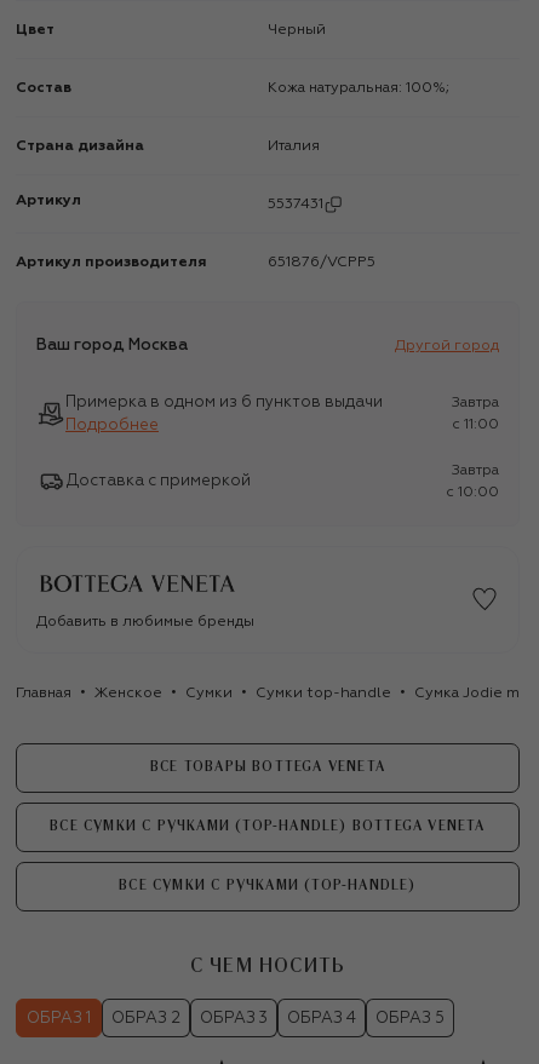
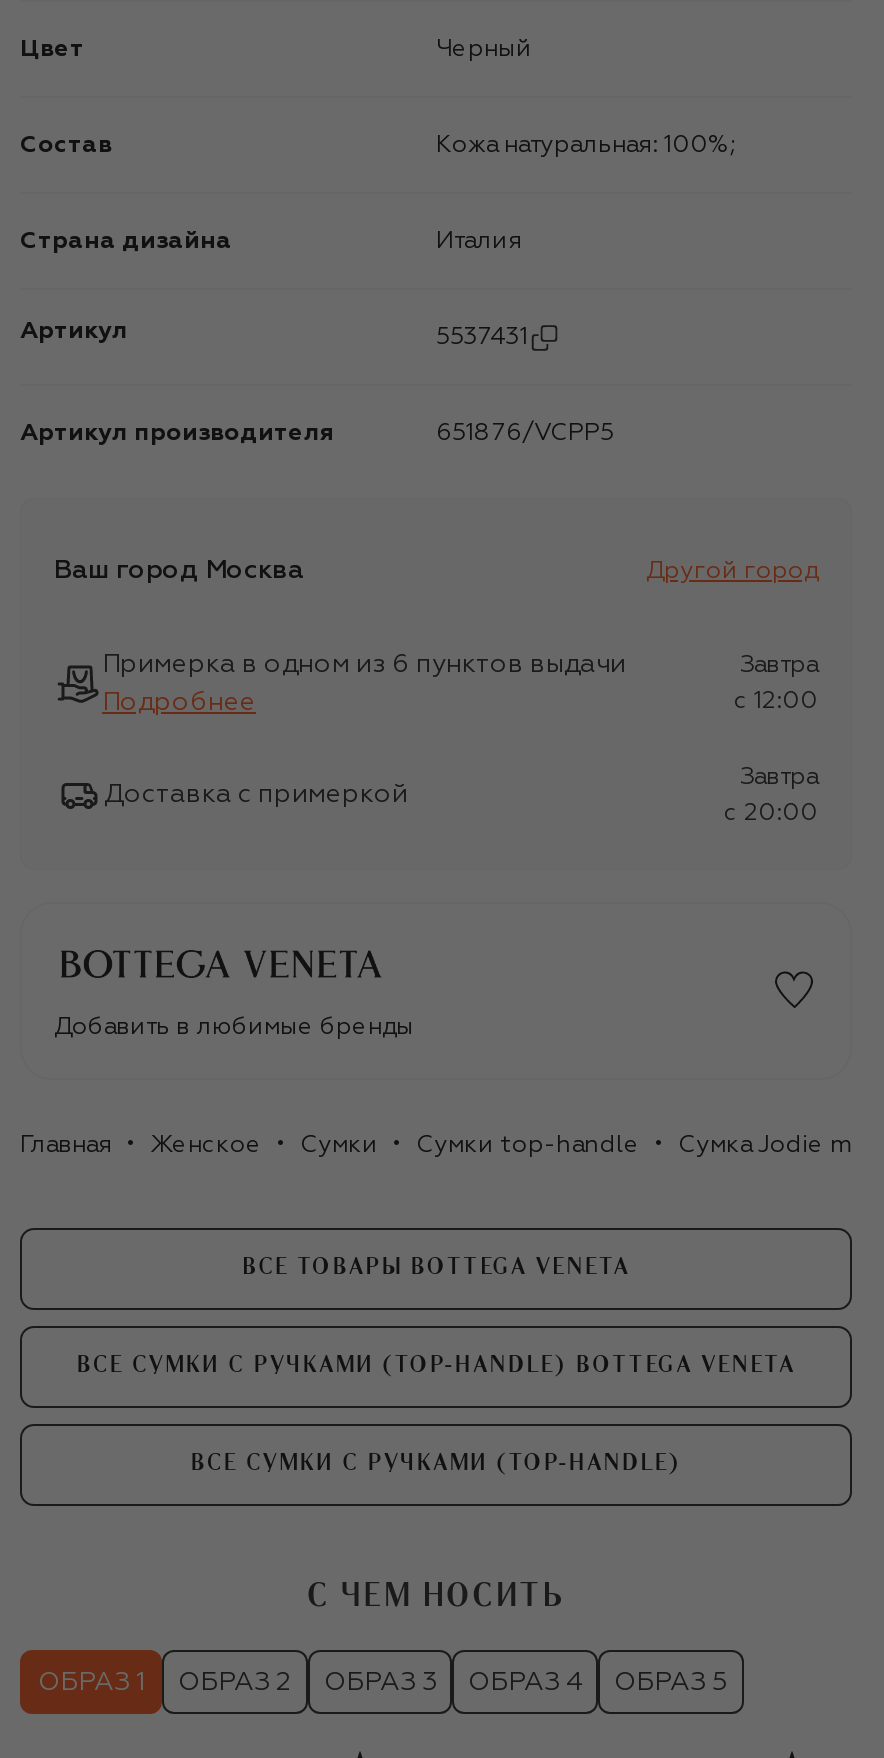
- c 11:00
+ c 12:00

- c 10:00
+ c 20:00
